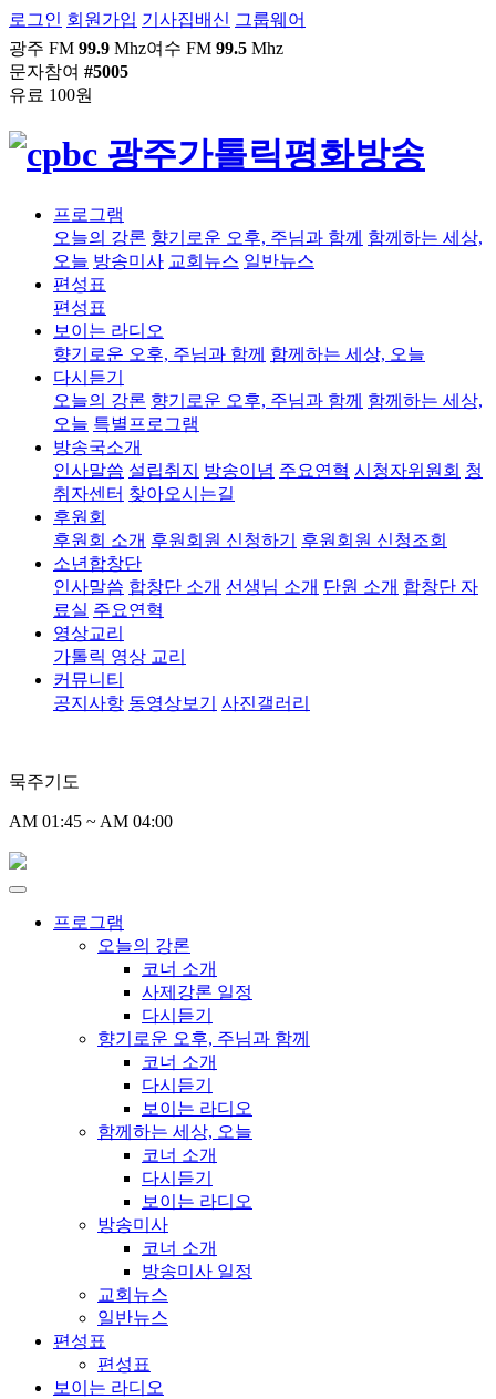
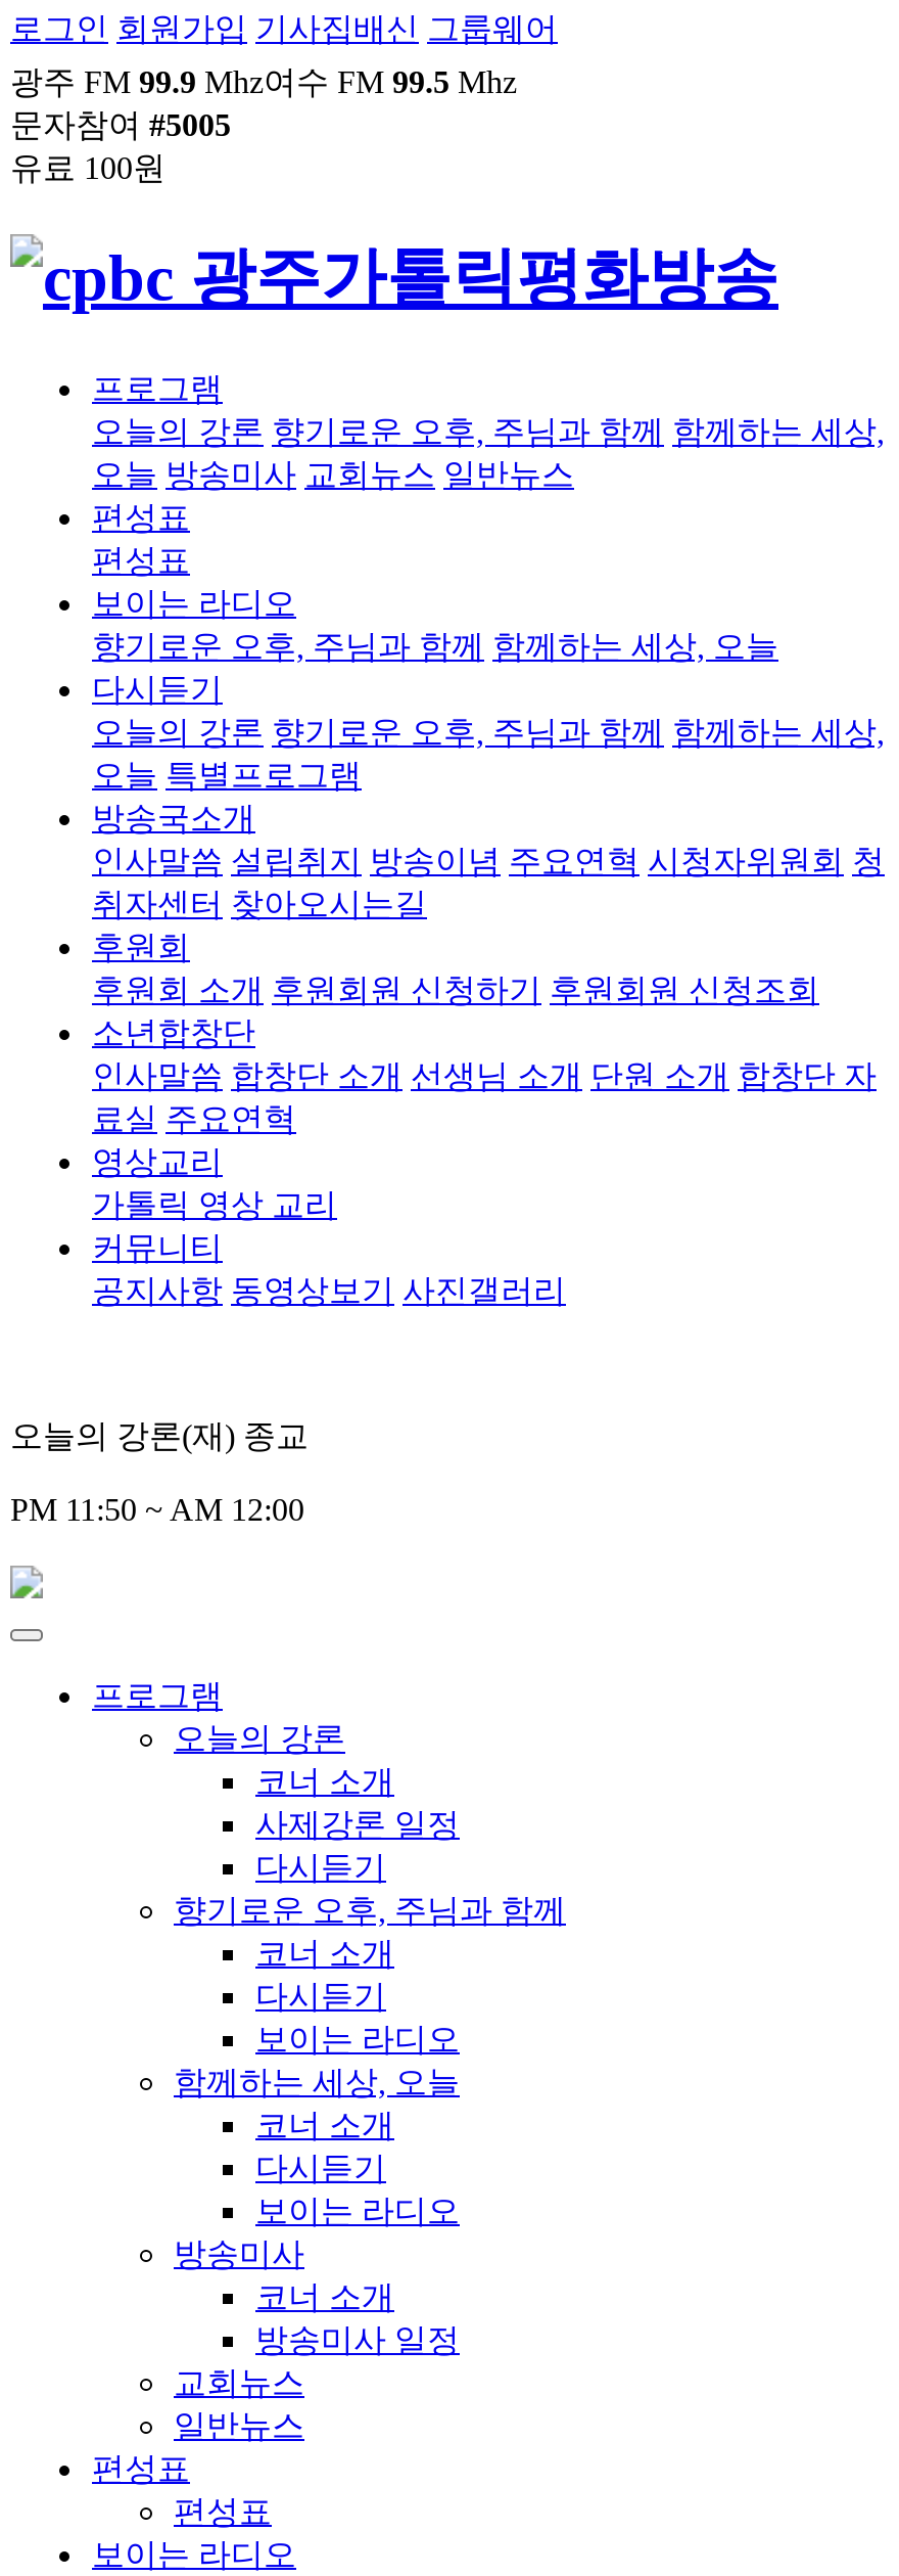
- 묵주기도
+ 오늘의 강론(재) 종교

- AM 01:45 ~ AM 04:00
+ PM 11:50 ~ AM 12:00
